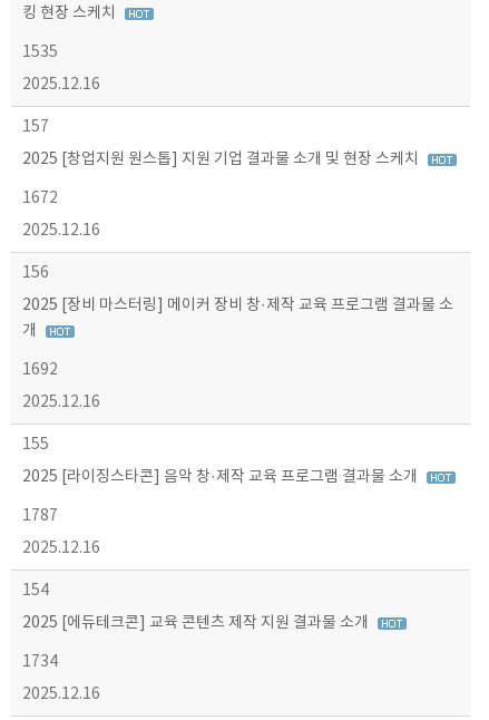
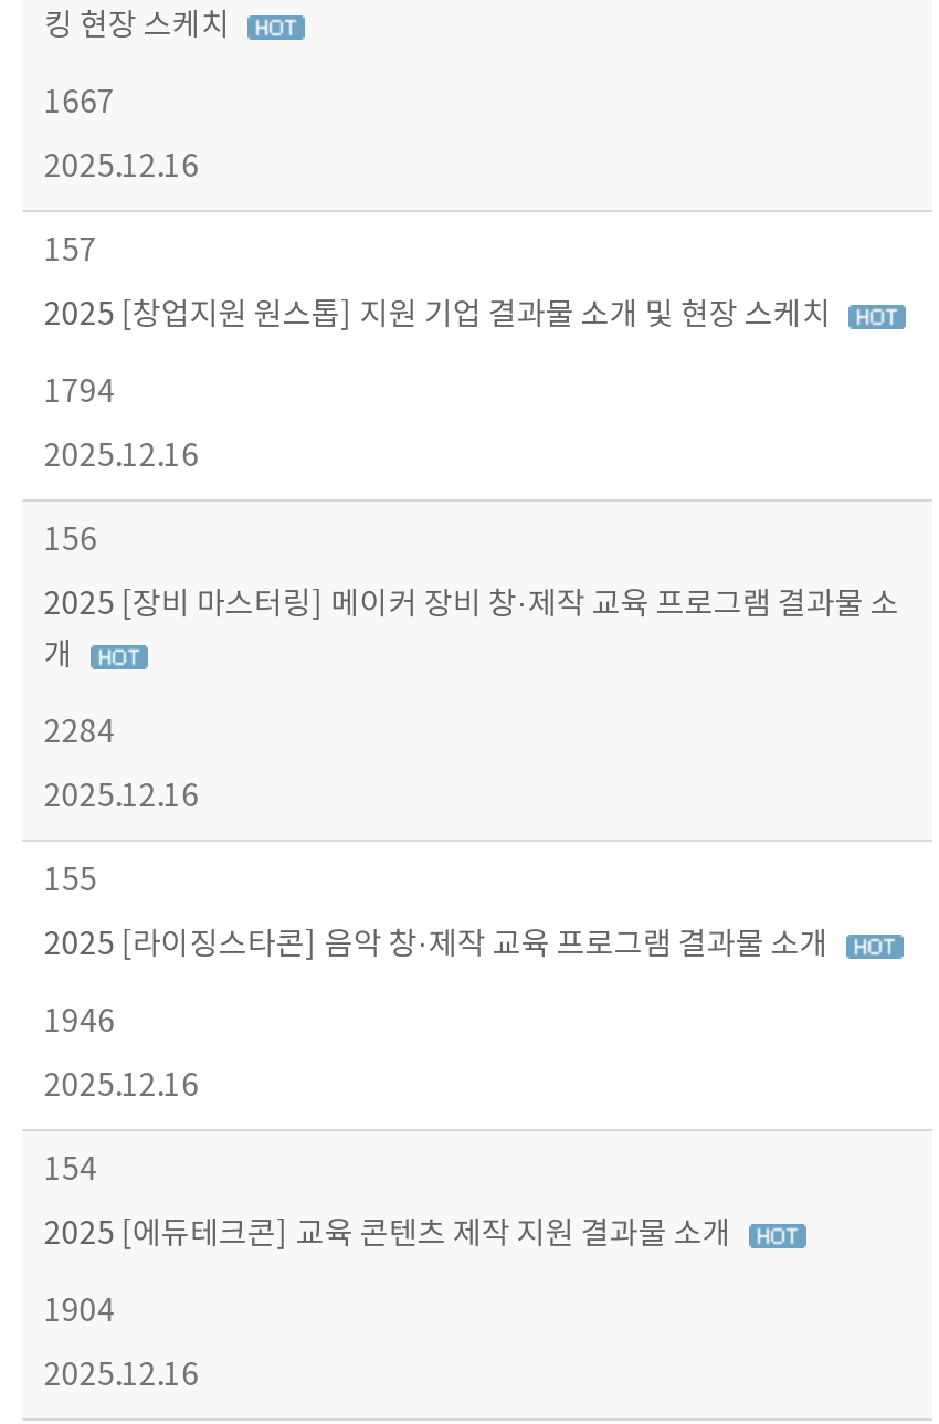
- 1535
+ 1667

- 1672
+ 1794

- 1692
+ 2284

- 1787
+ 1946

- 1734
+ 1904
